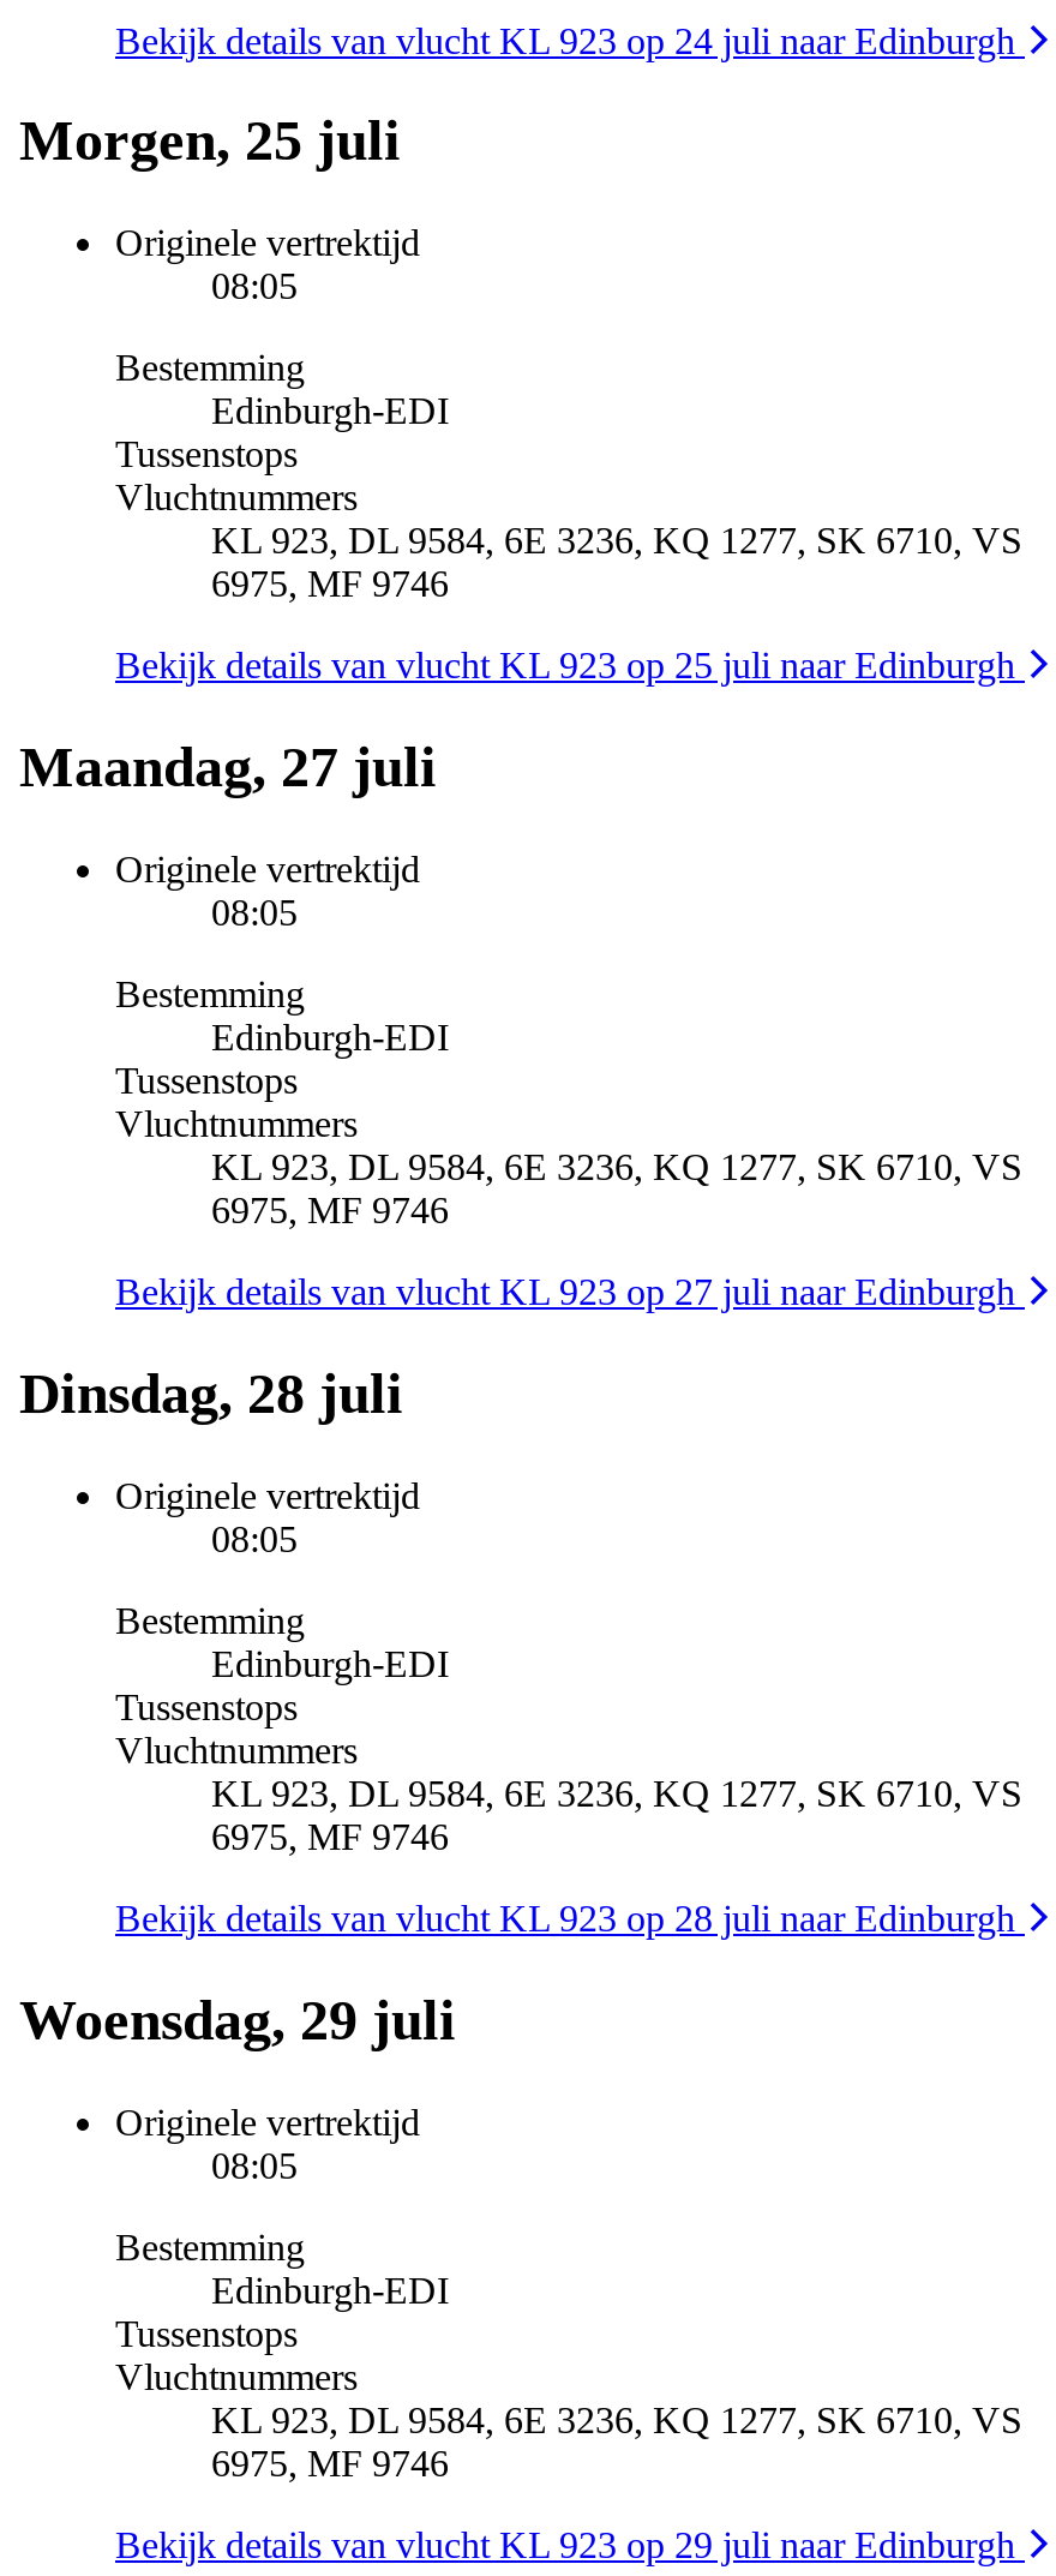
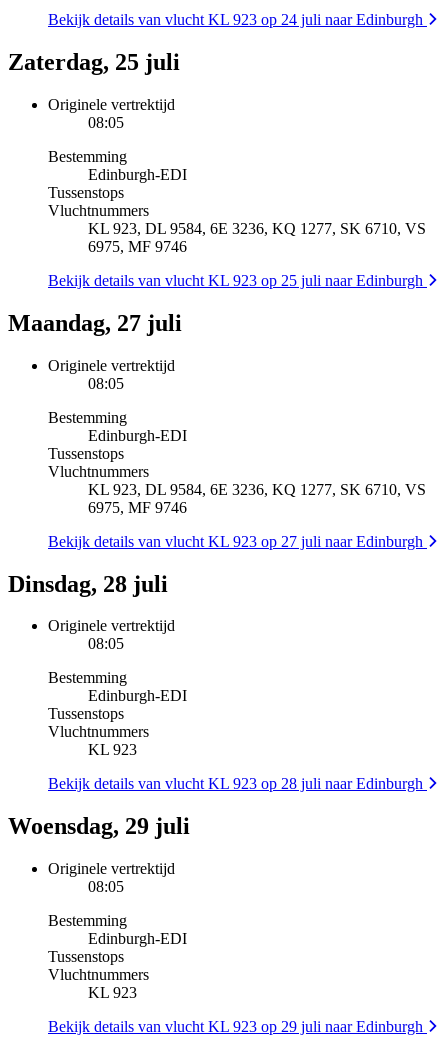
- Morgen, 25 juli
+ Zaterdag, 25 juli

- KL 923, DL 9584, 6E 3236, KQ 1277, SK 6710, VS
- 6975, MF 9746
+ KL 923

- KL 923, DL 9584, 6E 3236, KQ 1277, SK 6710, VS
- 6975, MF 9746
+ KL 923
